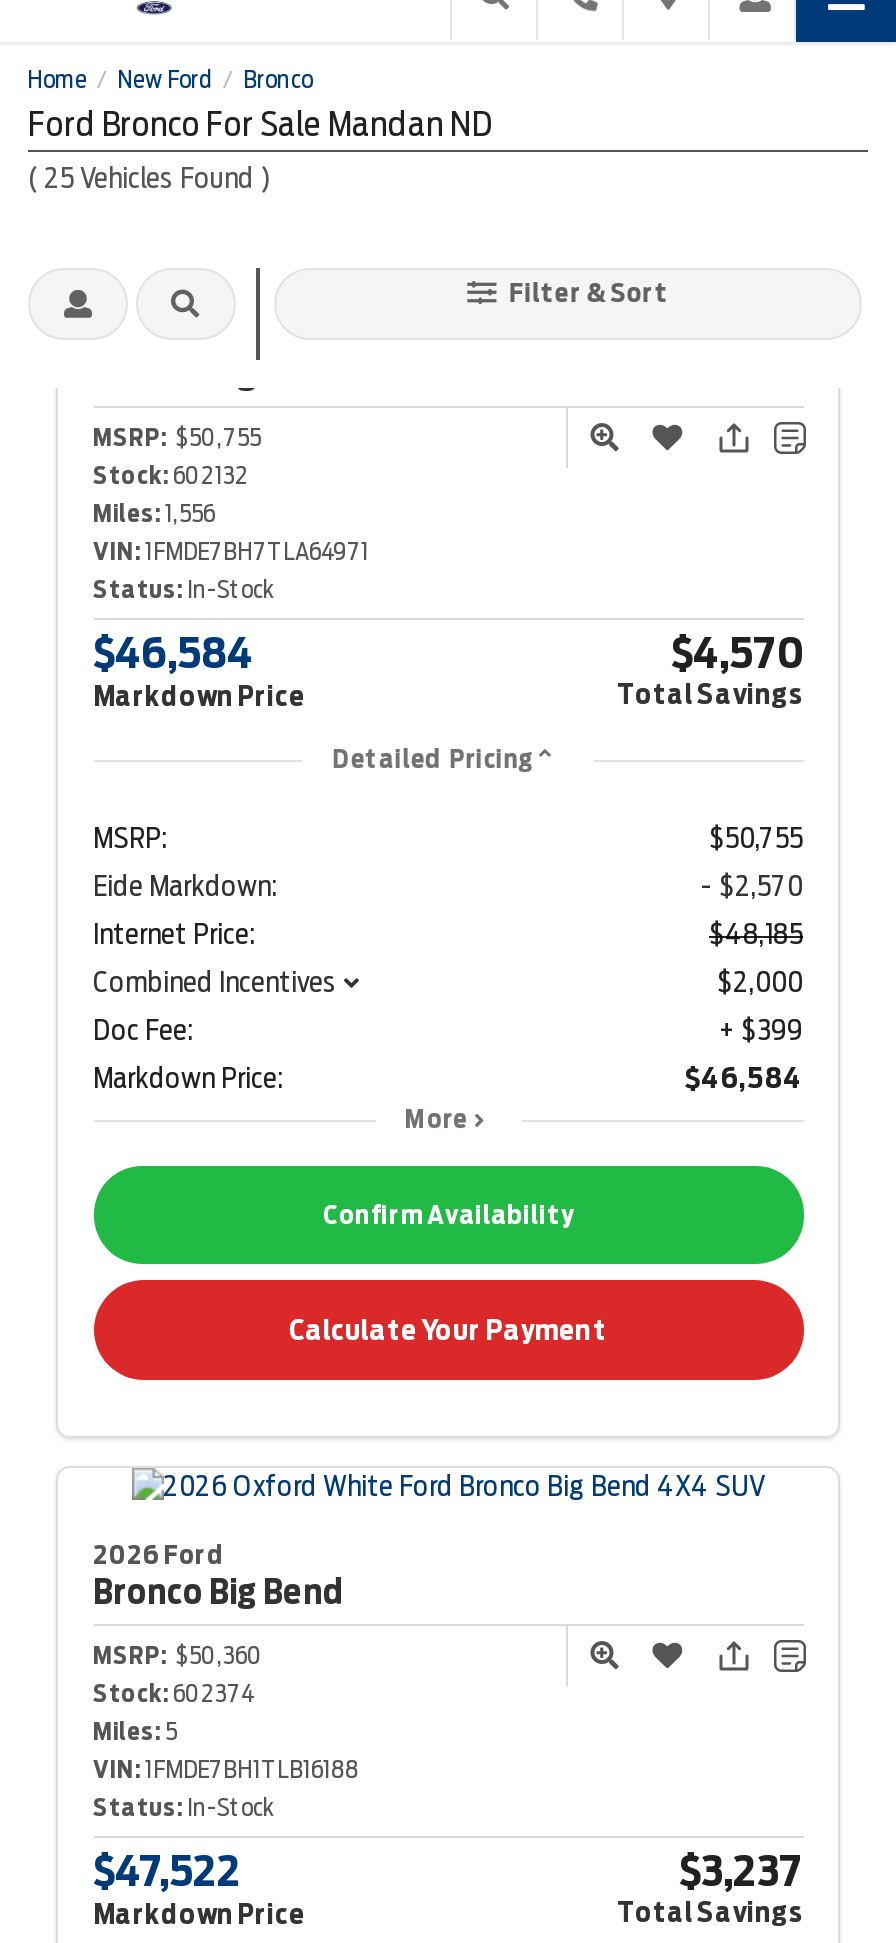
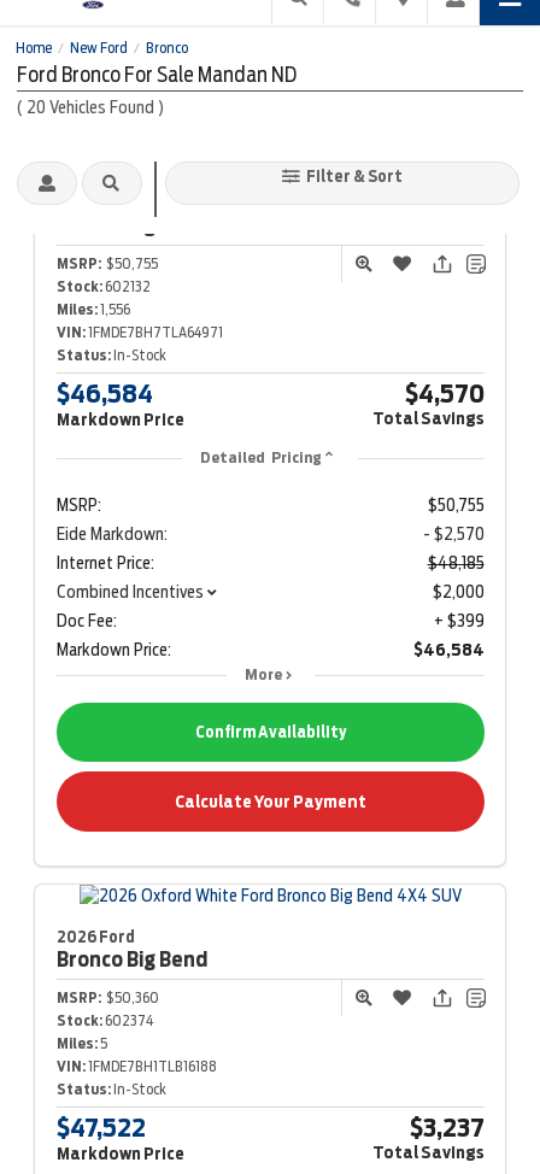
- (25 Vehicles Found)
+ (20 Vehicles Found)
